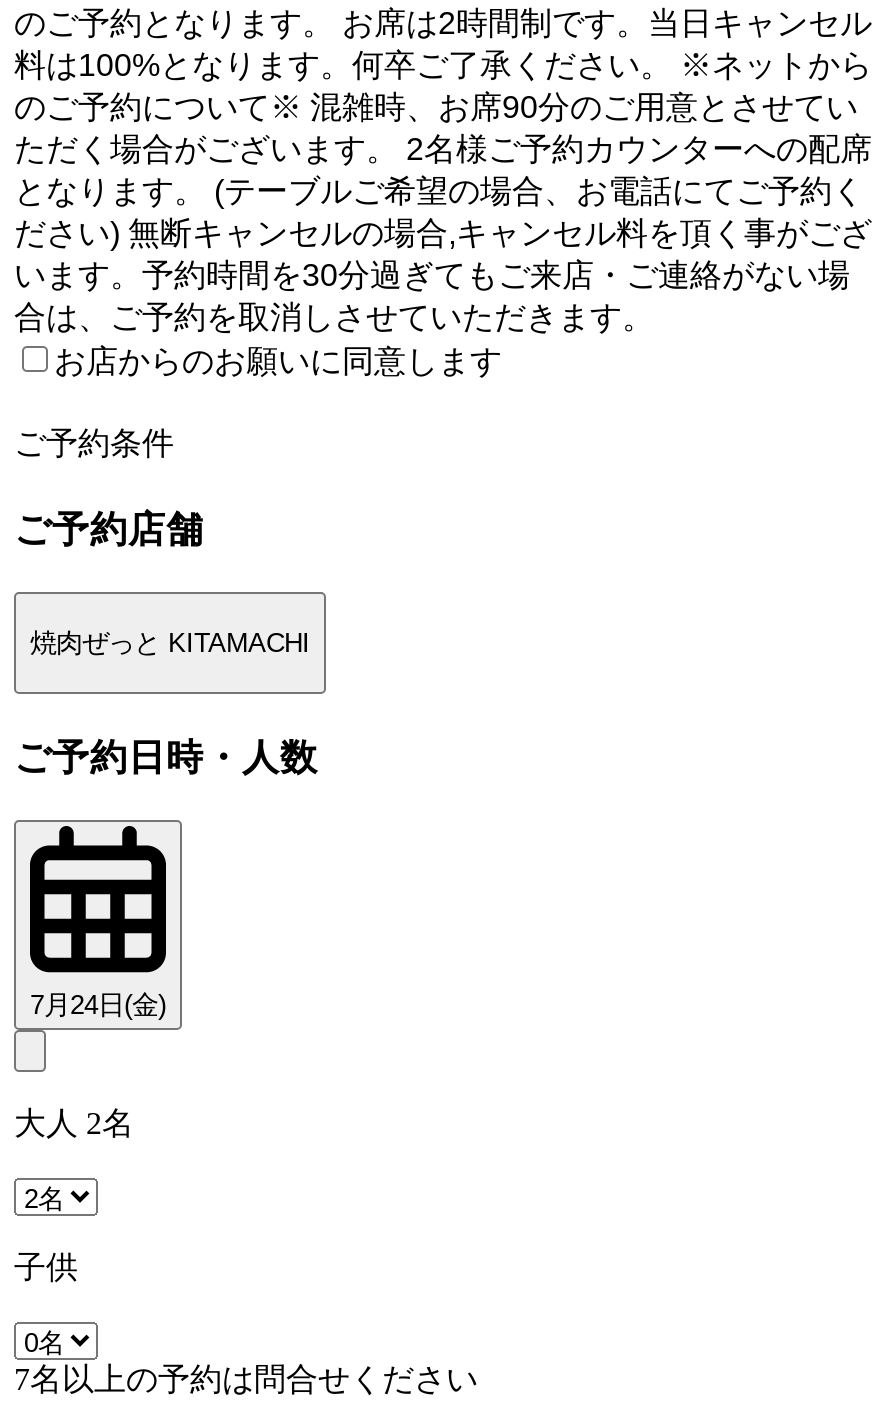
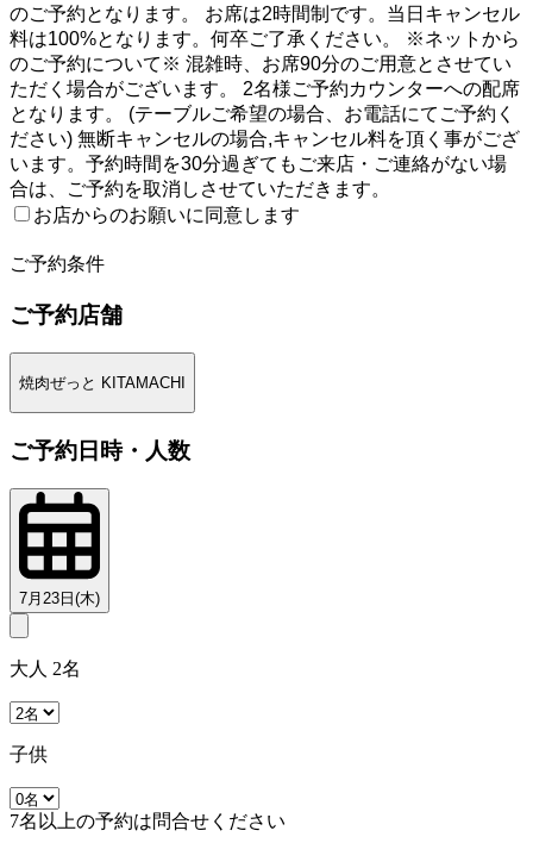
- 7月24日(金)
+ 7月23日(木)
